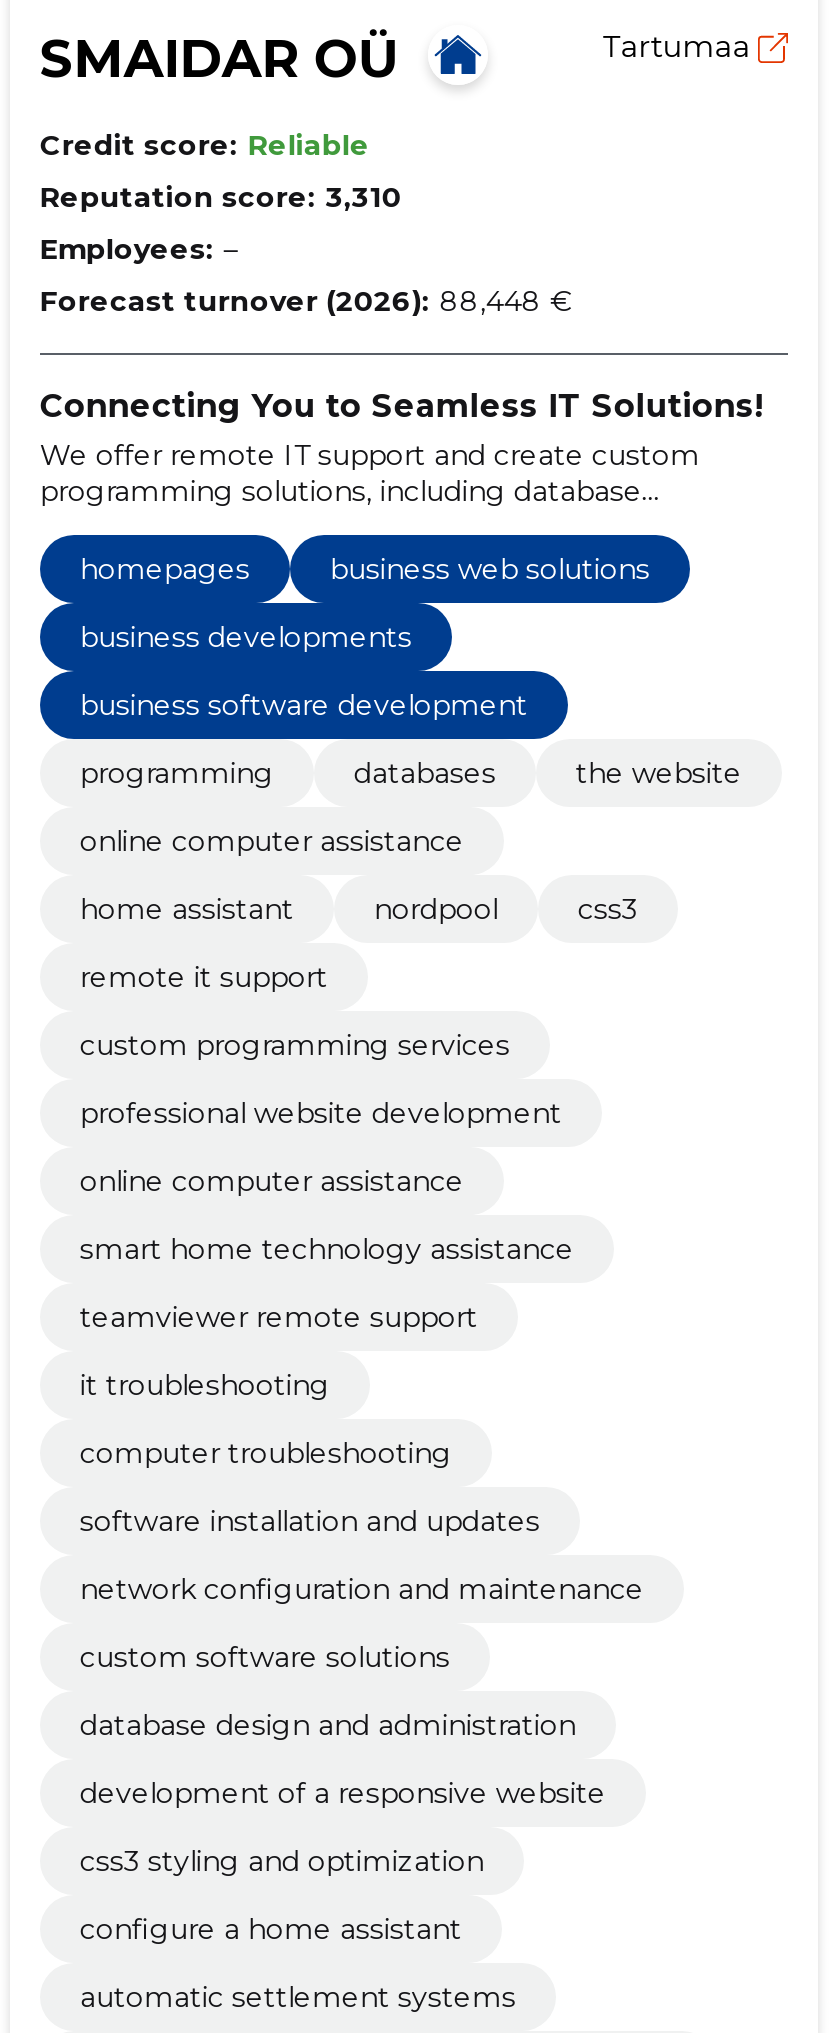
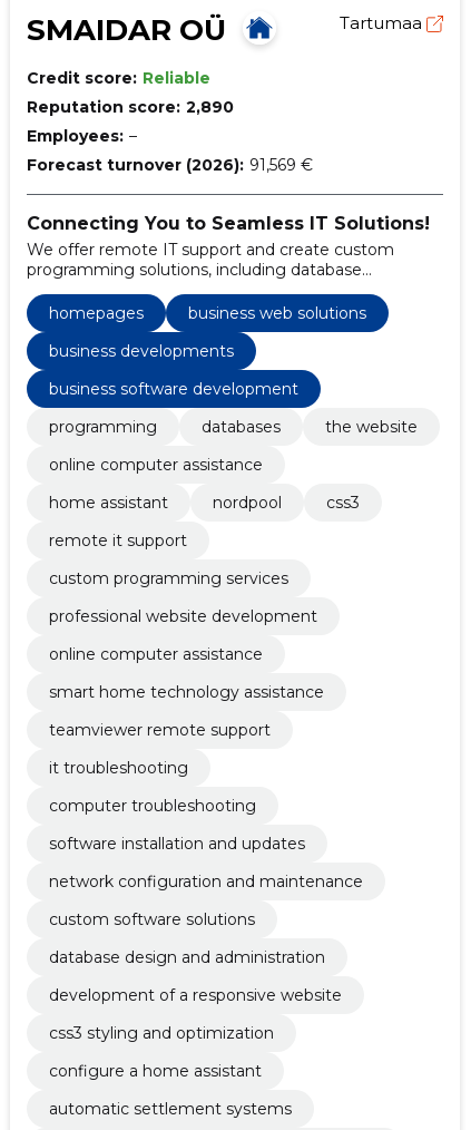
- Reputation score: 3,310
+ Reputation score: 2,890

- Forecast turnover (2026): 88,448 €
+ Forecast turnover (2026): 91,569 €
